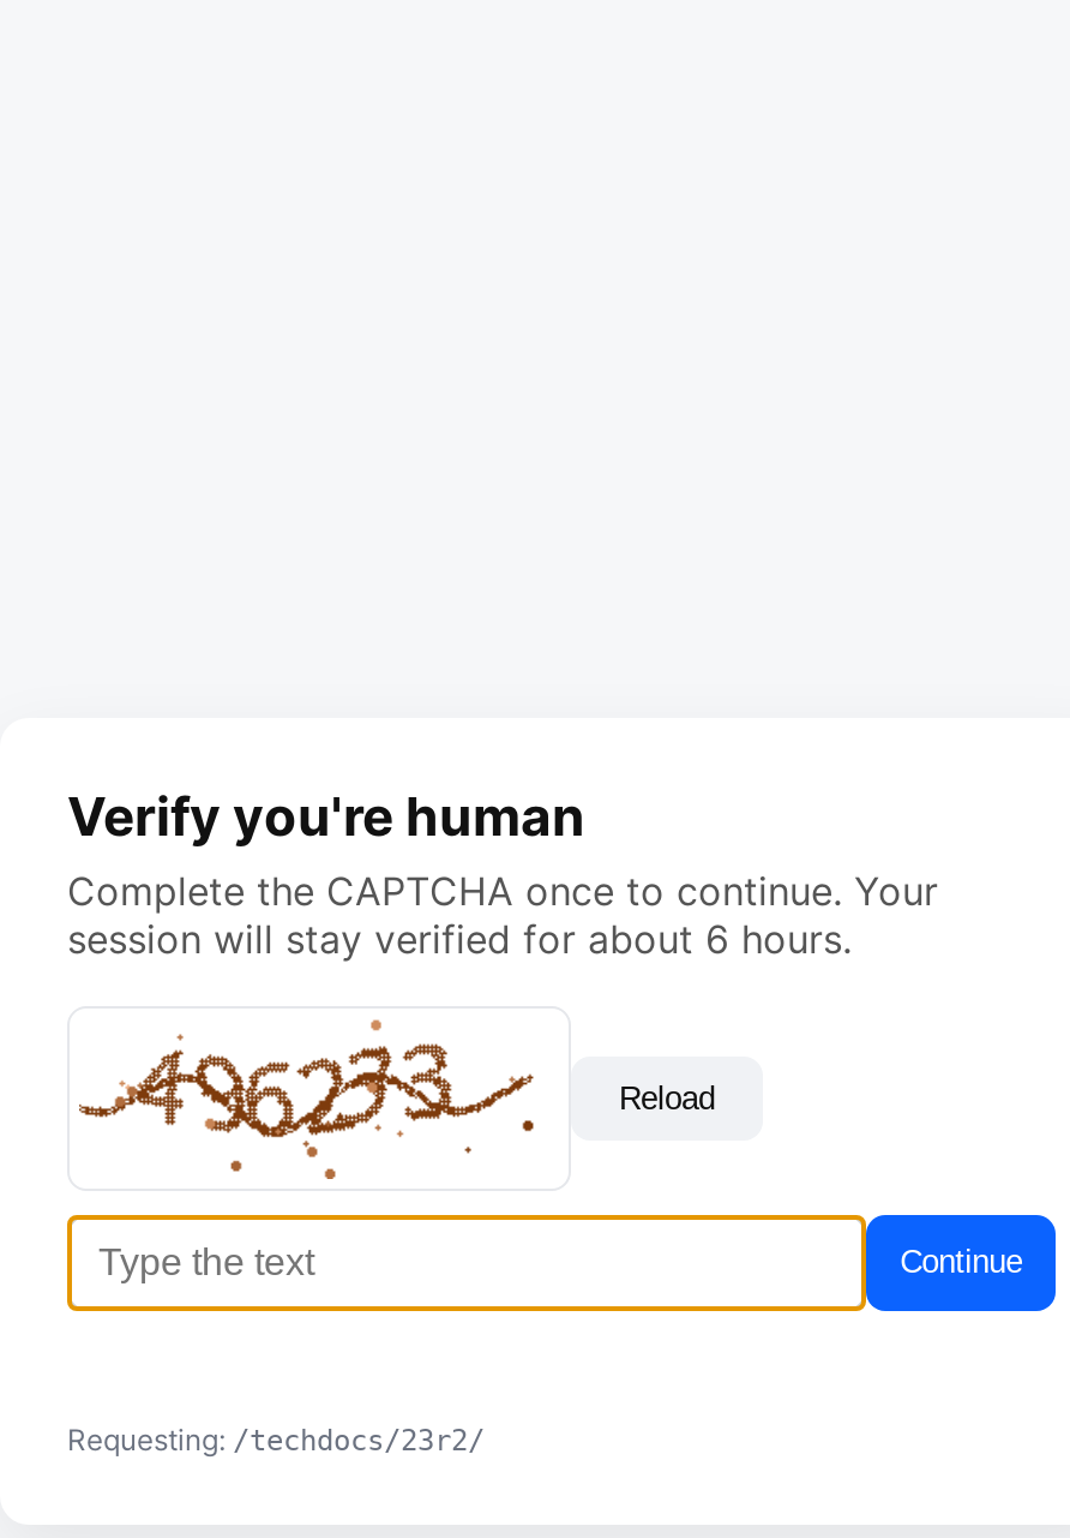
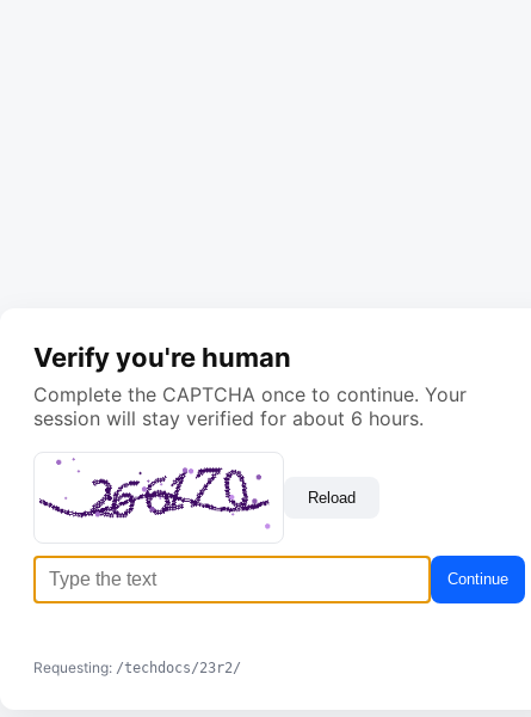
- [image]
+ [image]
